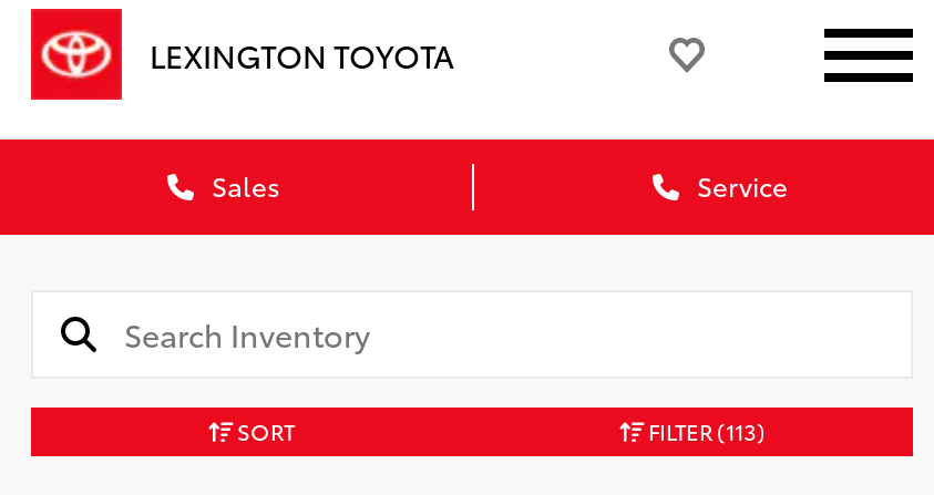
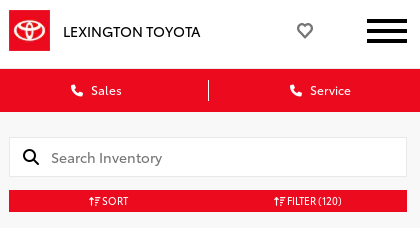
- FILTER (113)
+ FILTER (120)
